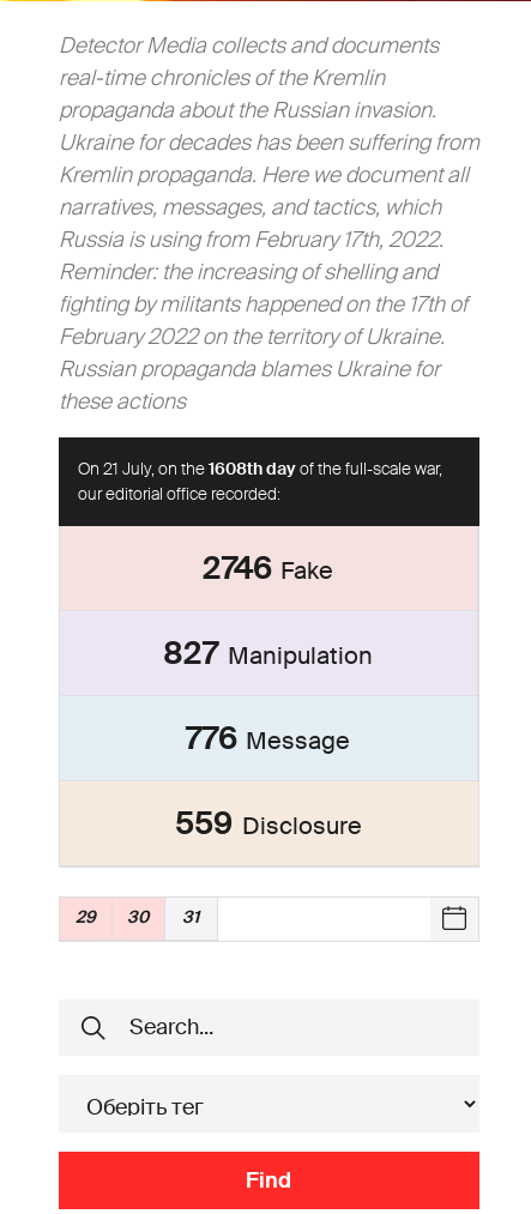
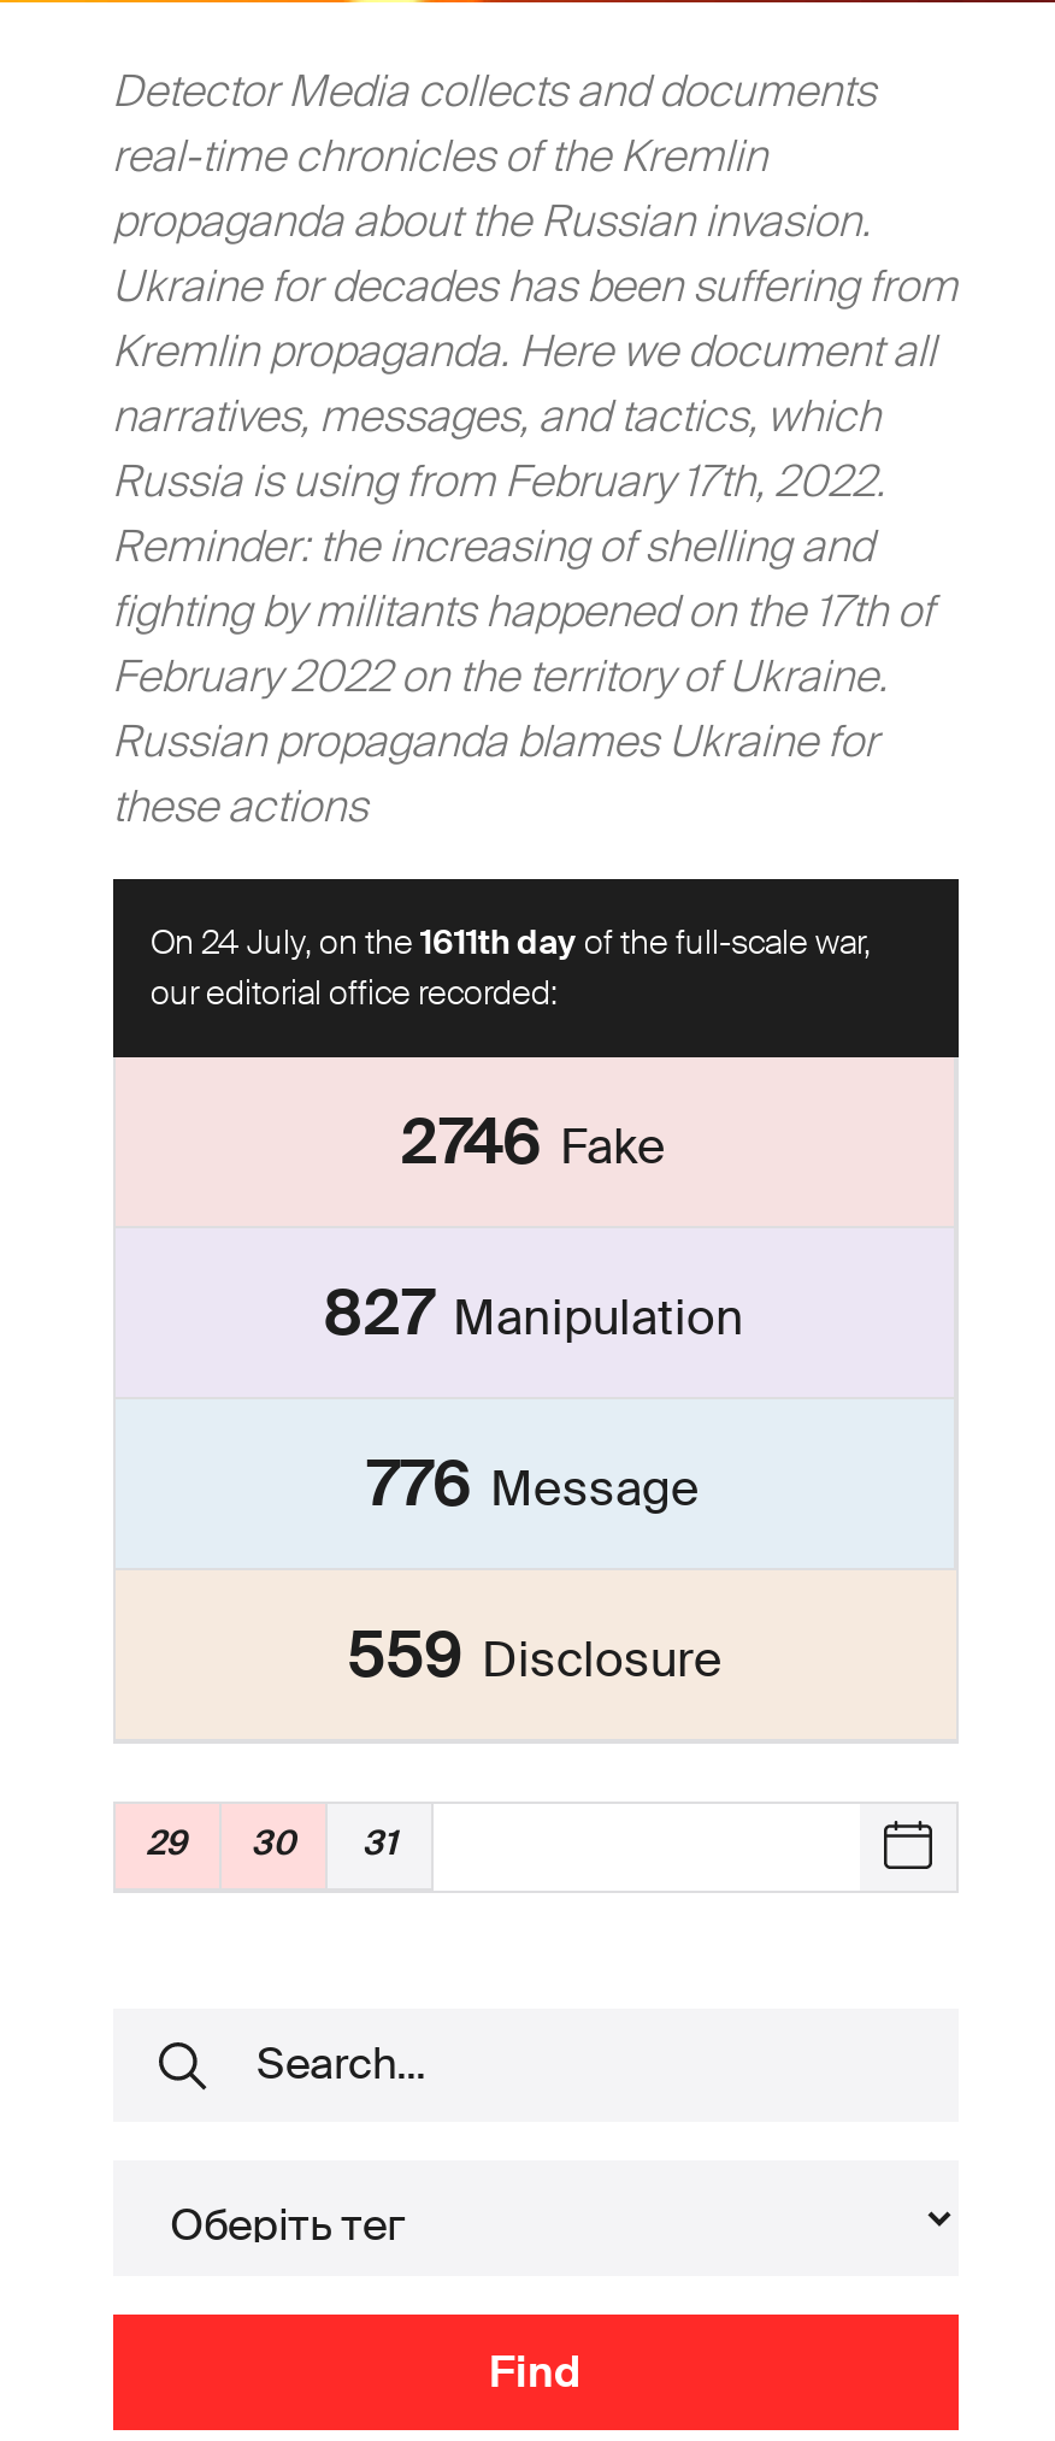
- On 21 July, on the 1608th day of the full-scale war,
+ On 24 July, on the 1611th day of the full-scale war,
